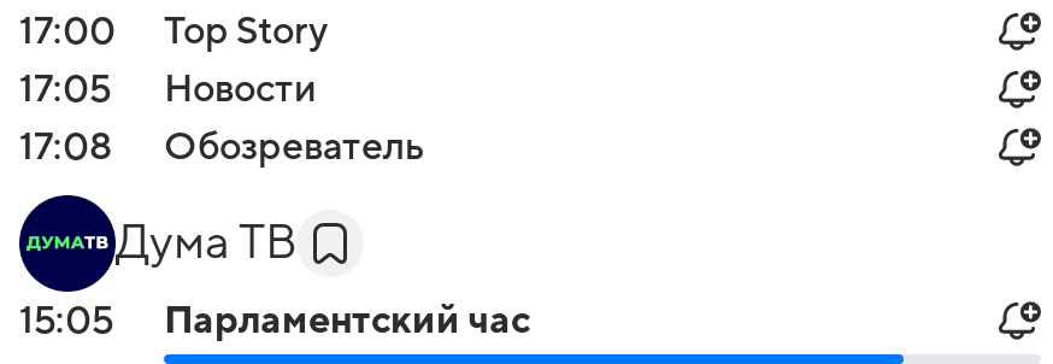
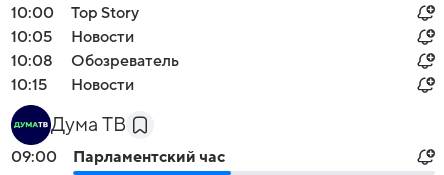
- 17:00 Top Story
+ 10:00 Top Story

- 17:05 Новости
+ 10:05 Новости

- 17:08 Обозреватель
+ 10:08 Обозреватель

+ 10:15
+ Новости

- 15:05 Парламентский час
+ 09:00 Парламентский час
